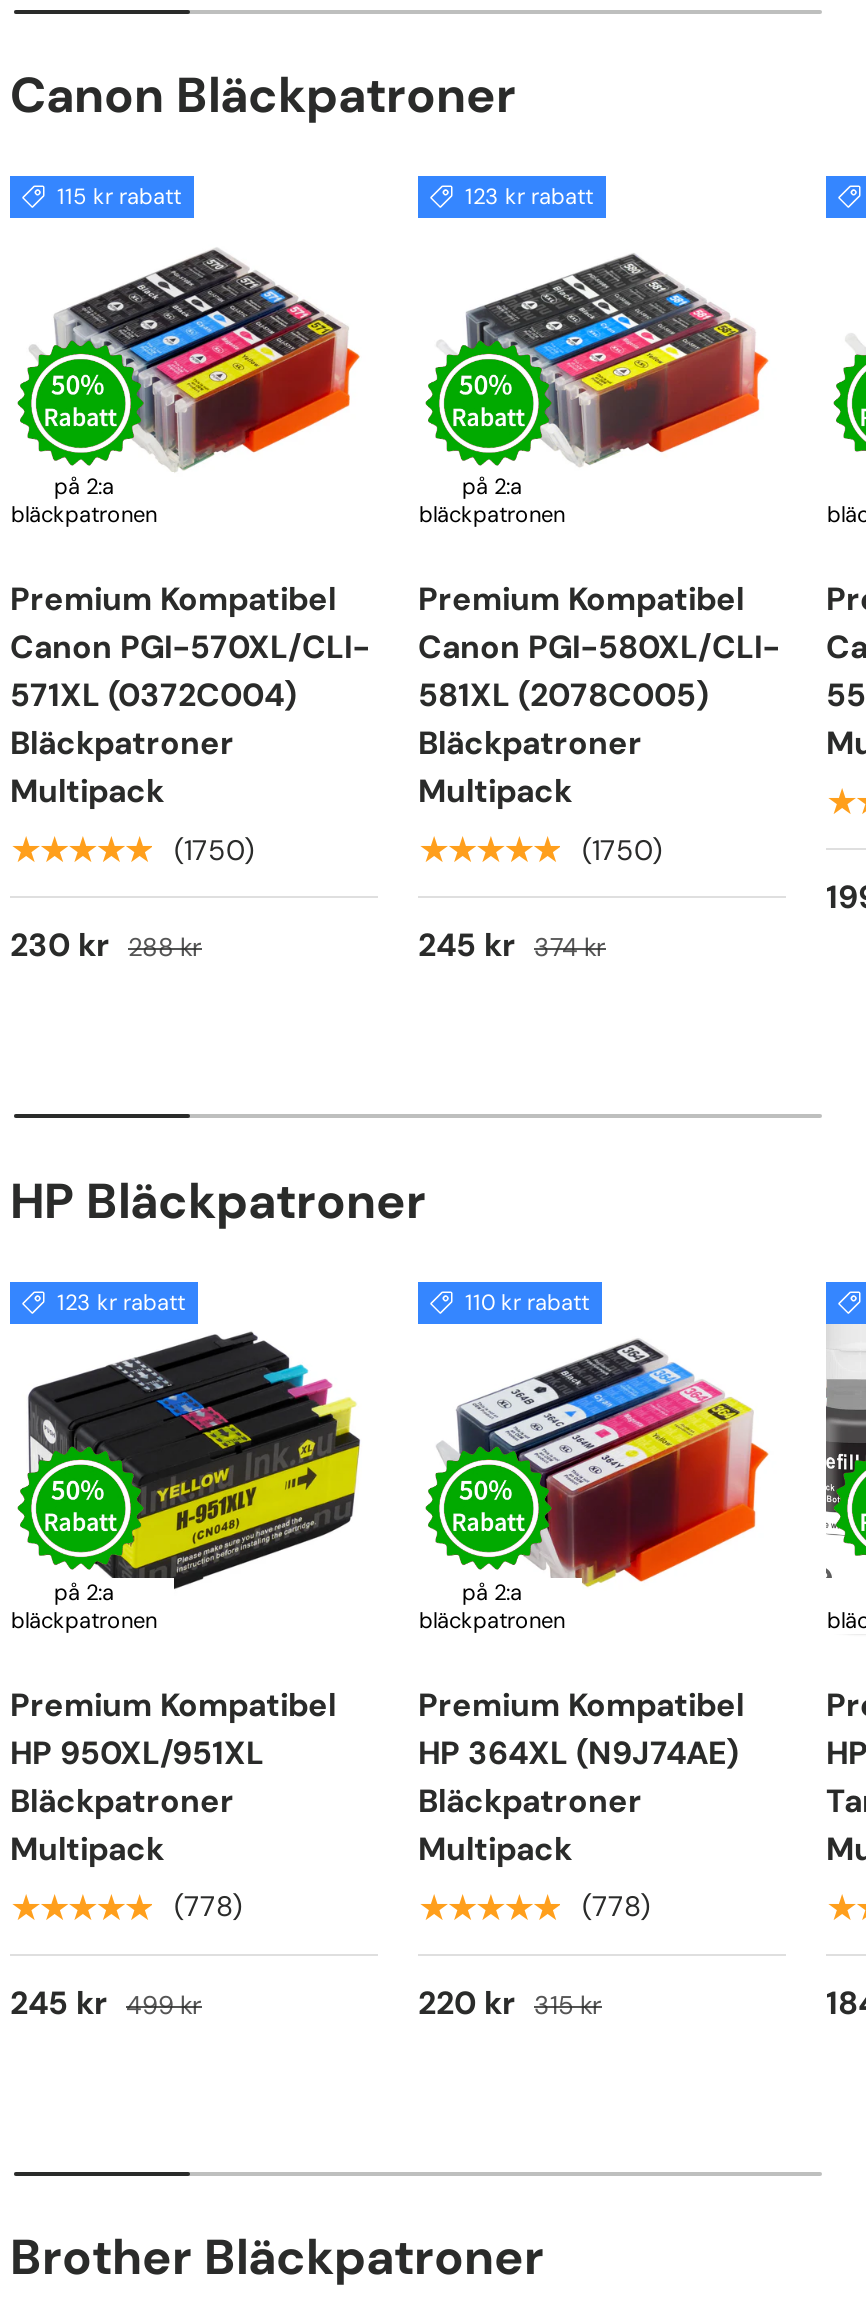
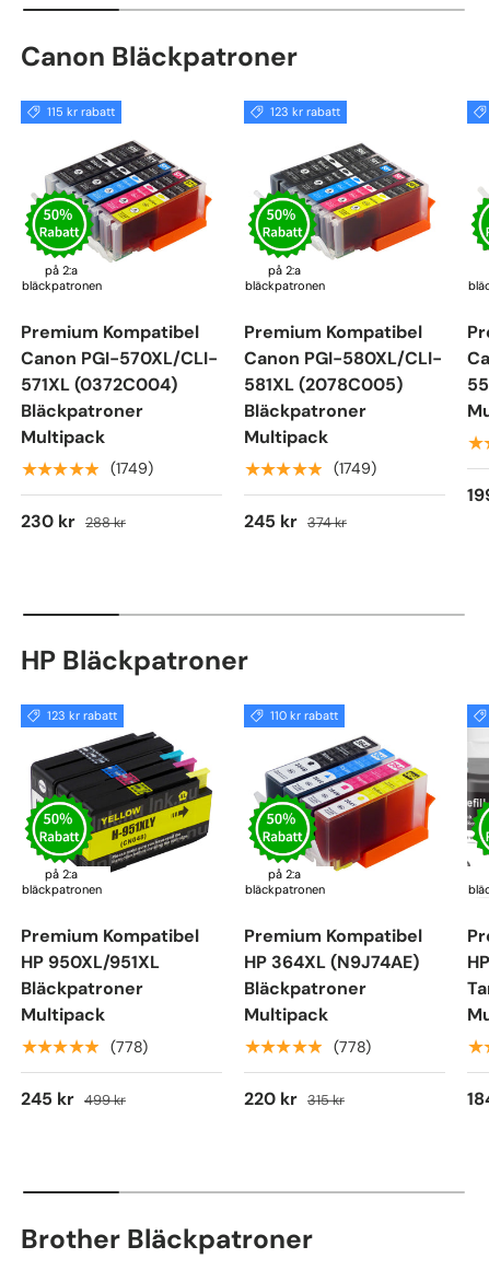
- (1750)
+ (1749)

- (1750)
+ (1749)
